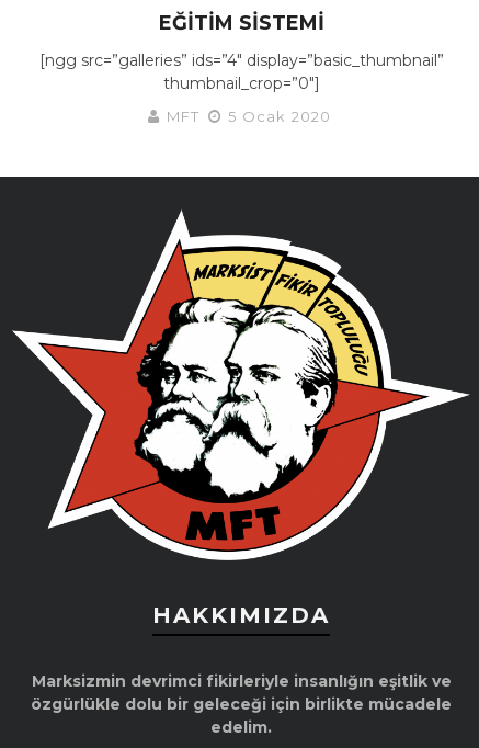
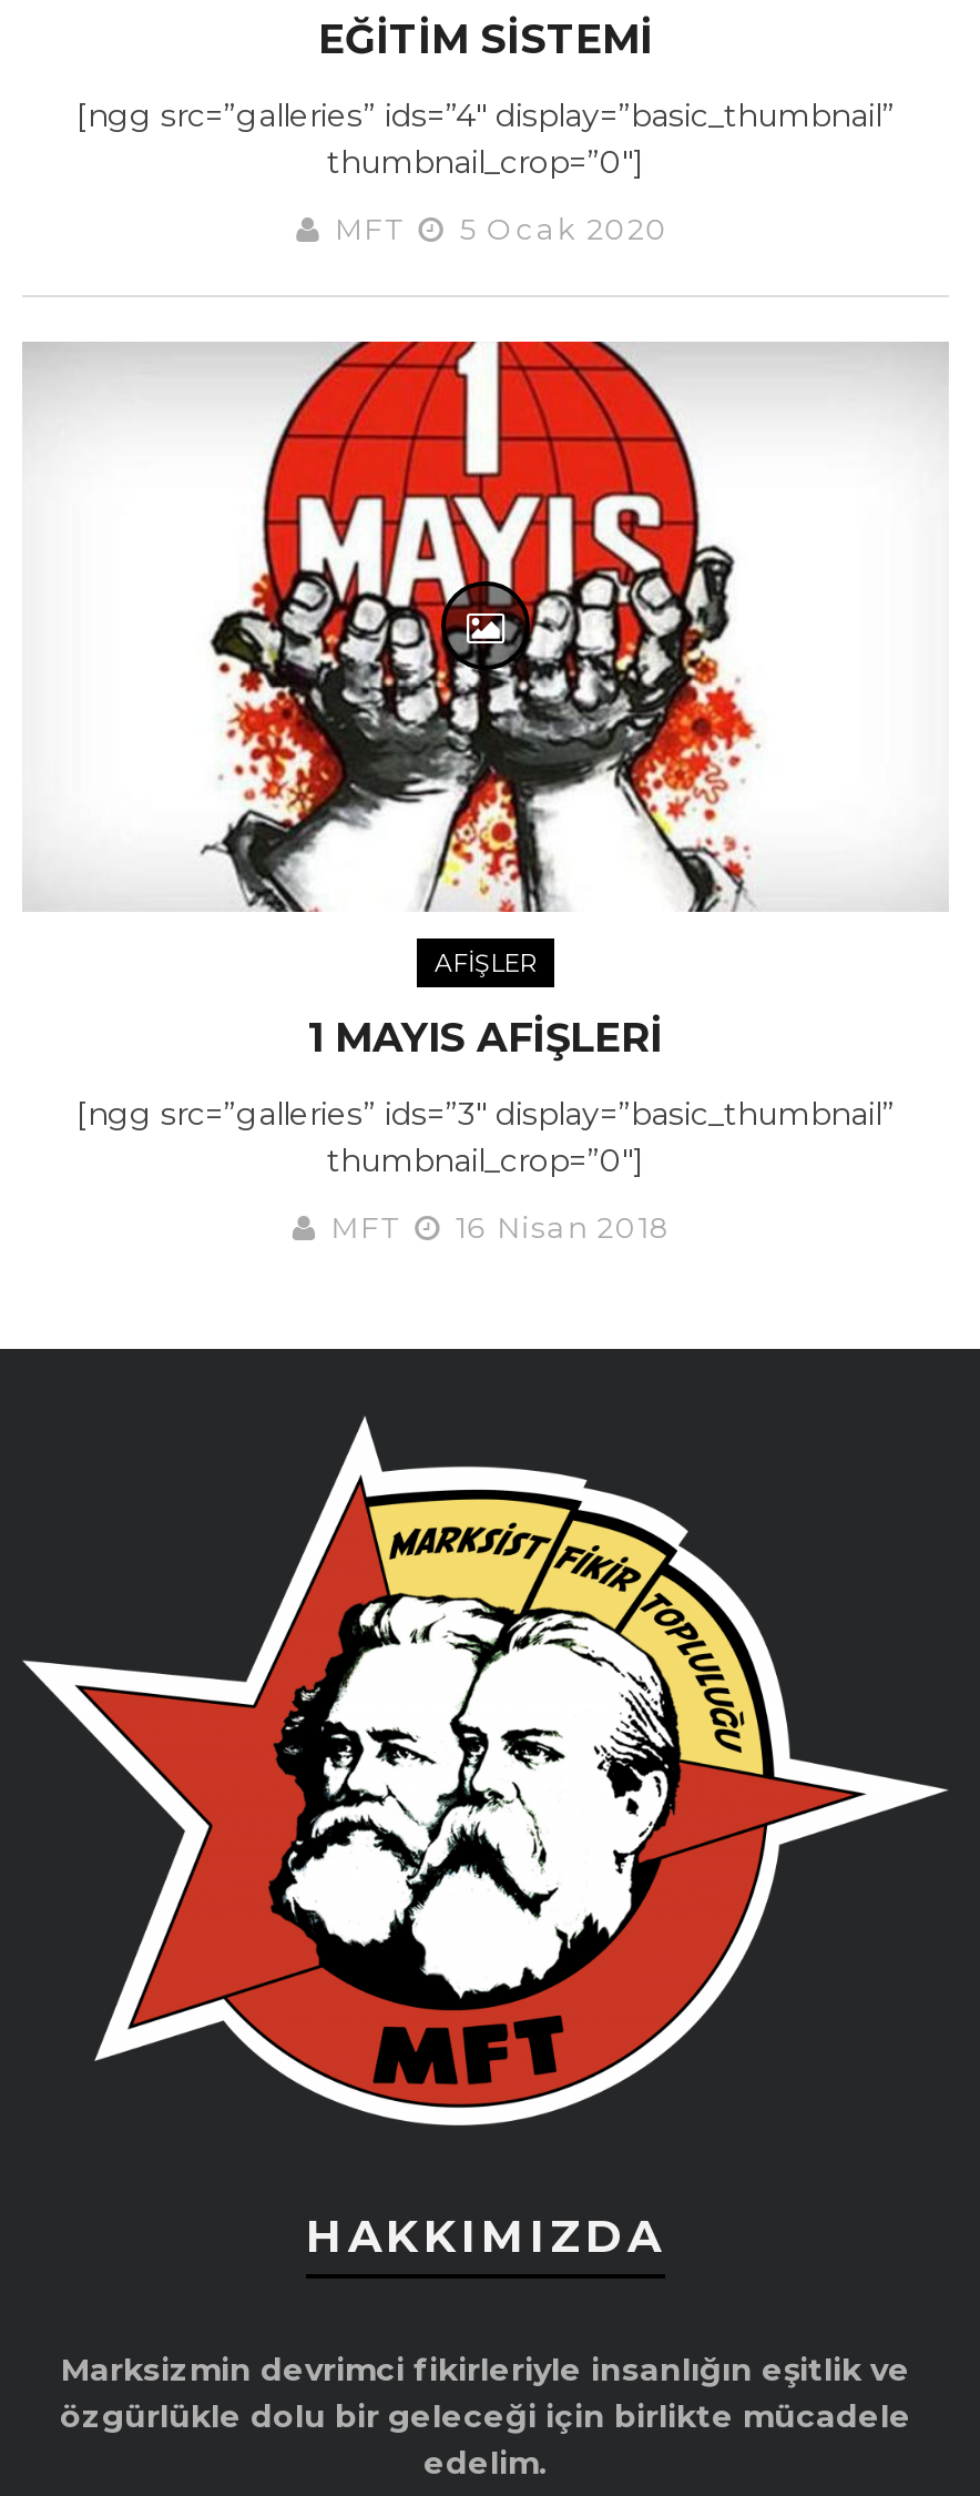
+ [image]
+ AFIŞLER
+ 1 MAYIS AFIŞLERI
+ [ngg src=”galleries” ids=”3″ display=”basic_thumbnail”
+ thumbnail_crop=”0″]
+ MFT
+ 16 Nisan 2018
